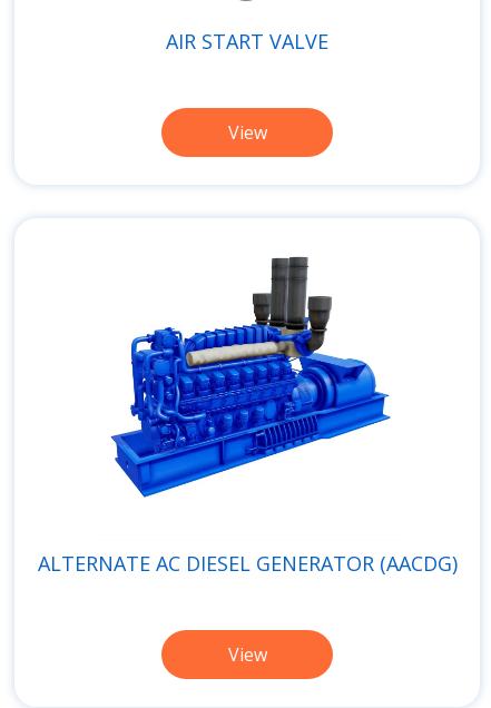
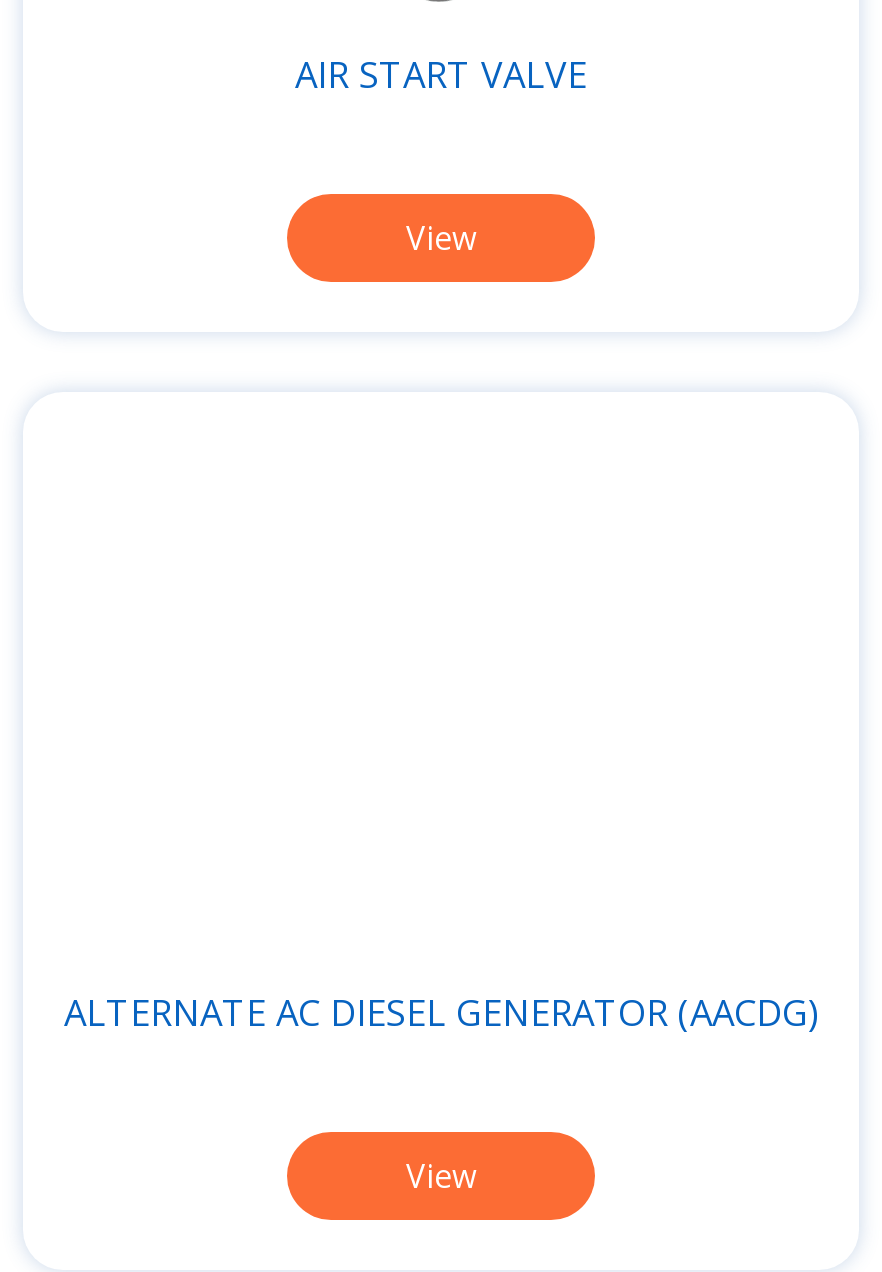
- [image]
